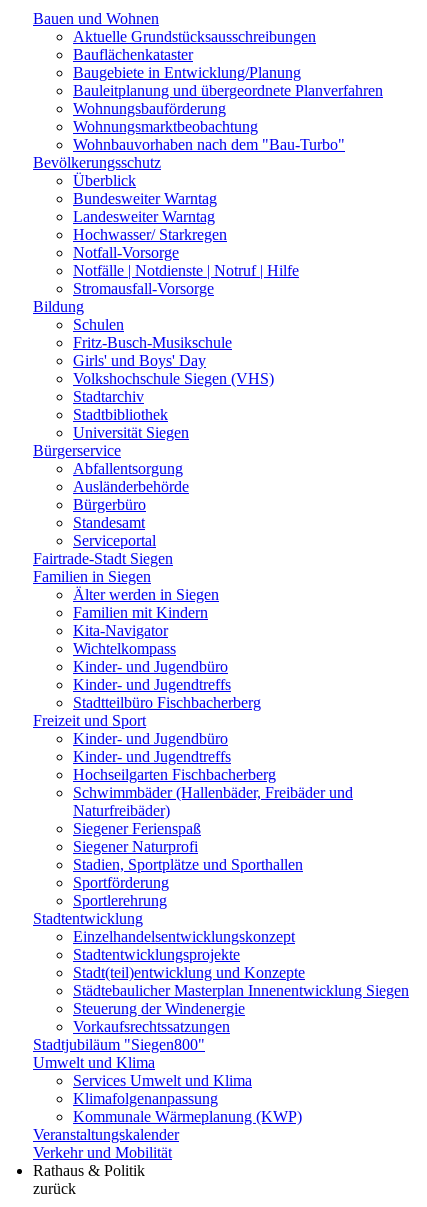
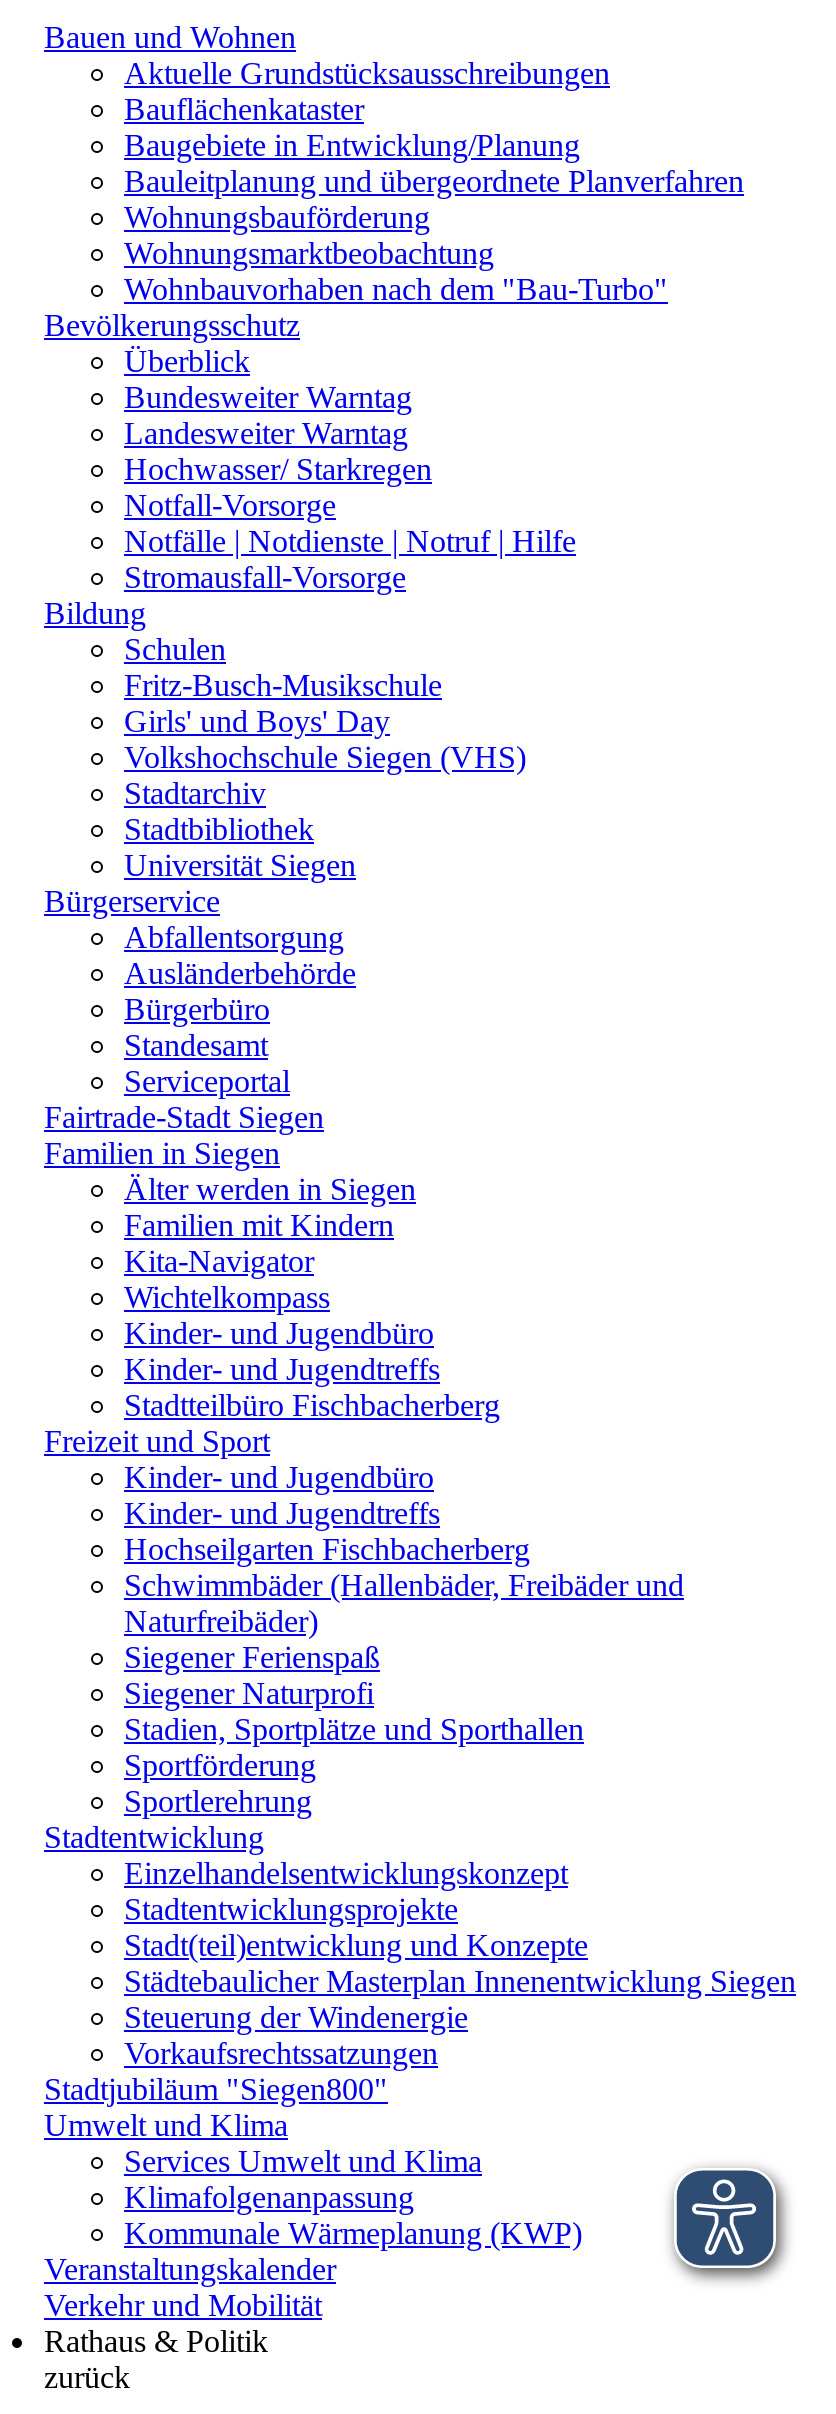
+ [image]
